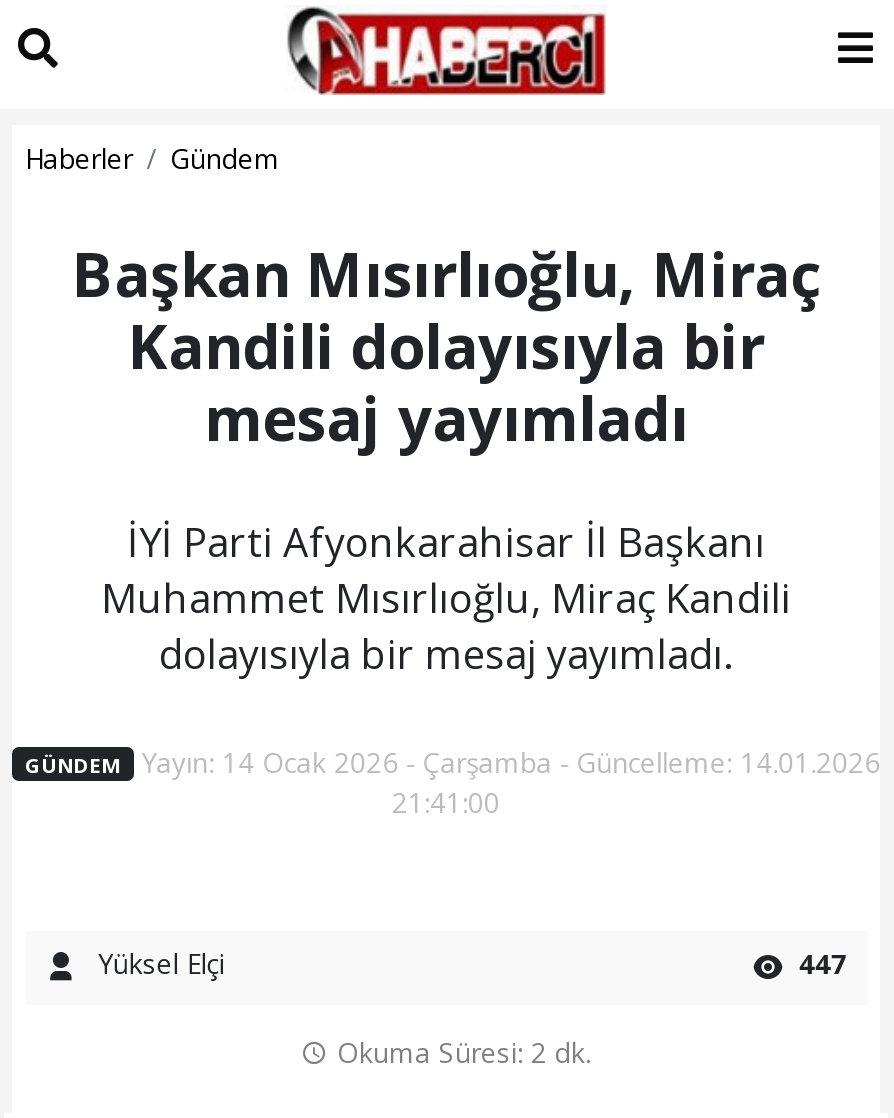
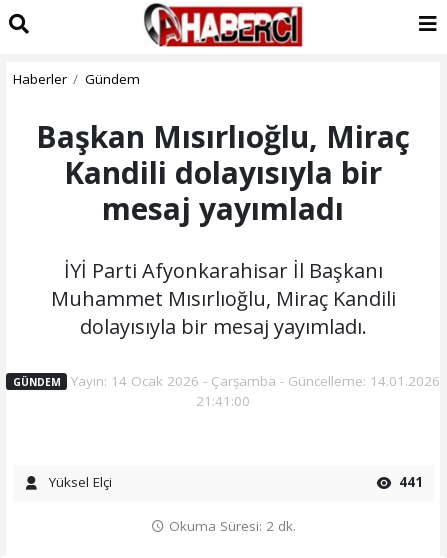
- 447
+ 441
